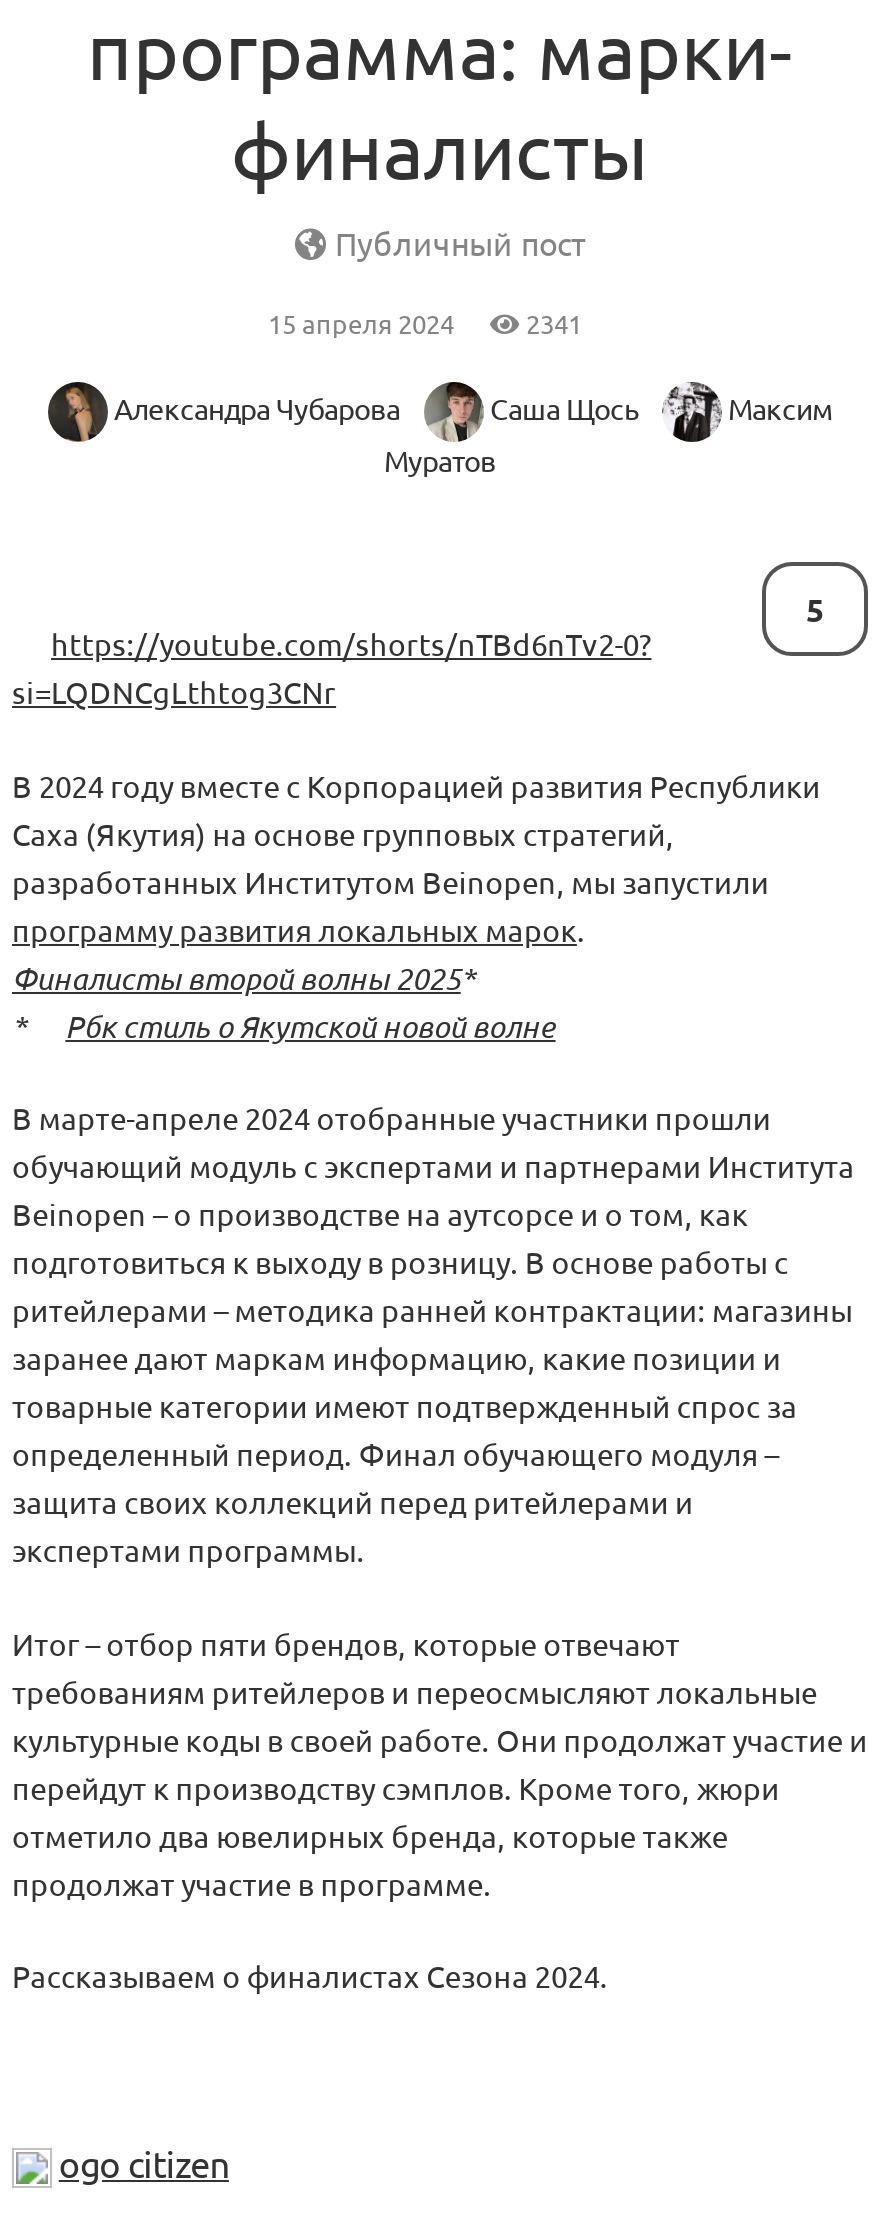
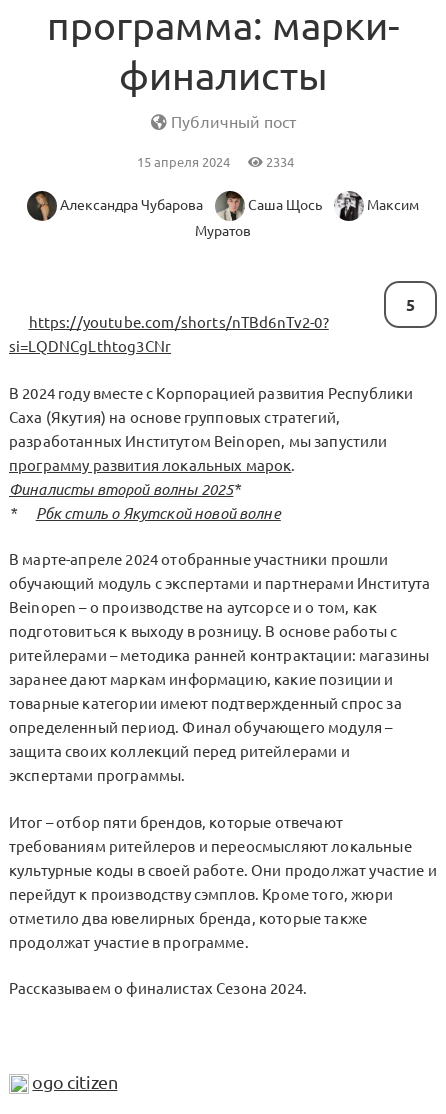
- 2341
+ 2334
